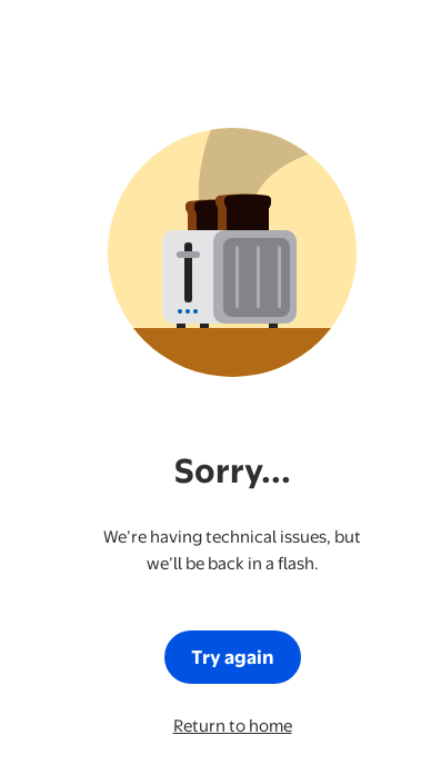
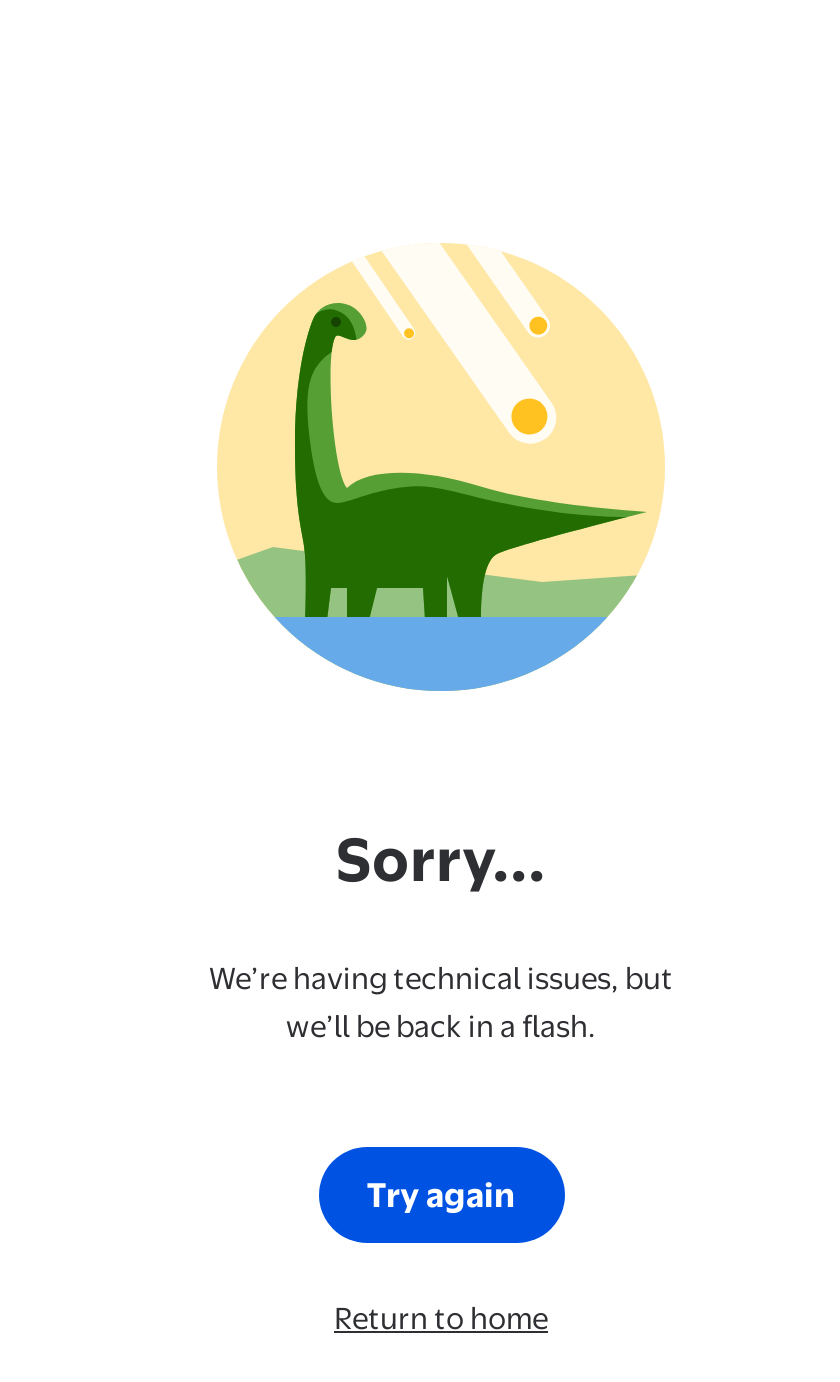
- [image]
+ [image]
